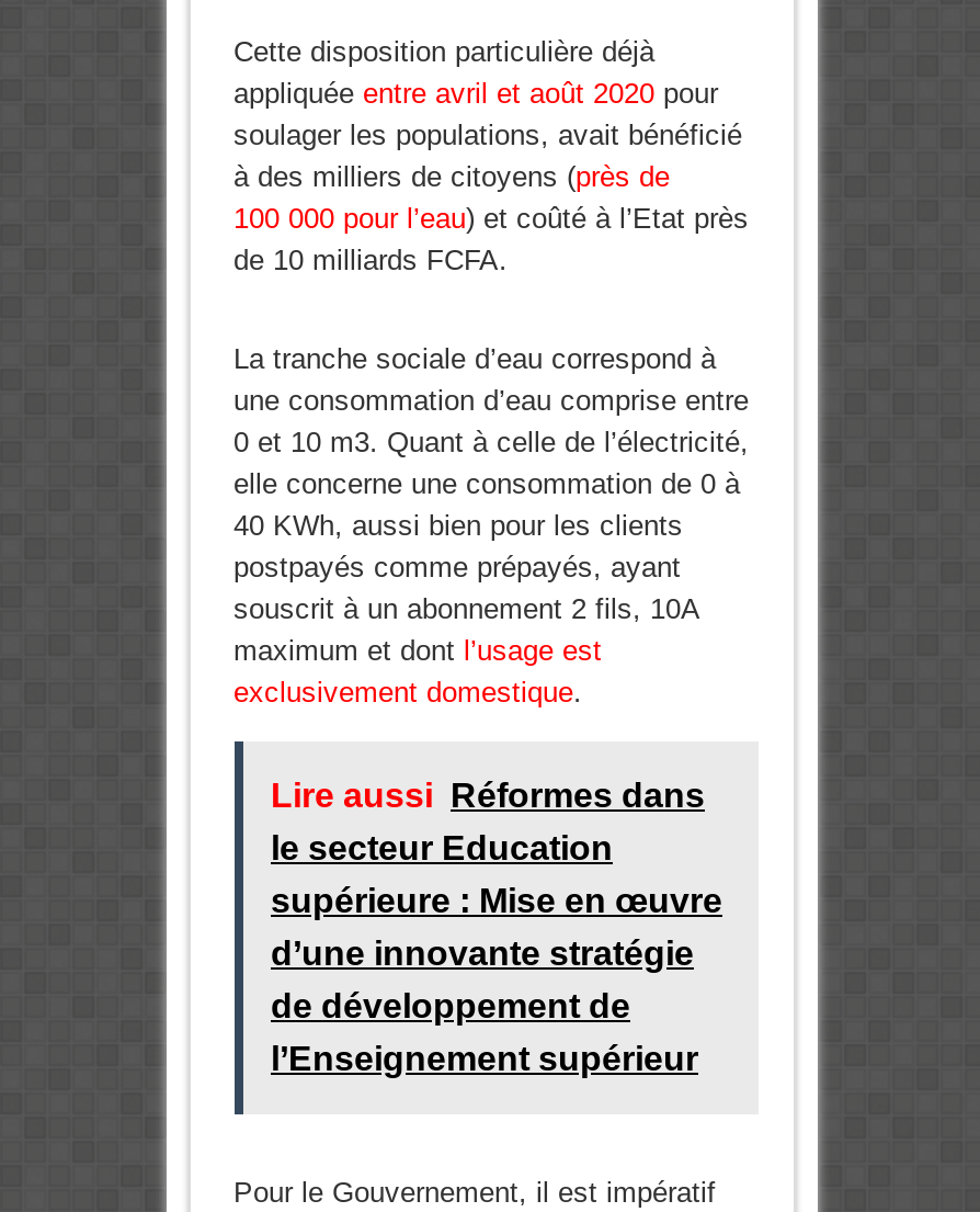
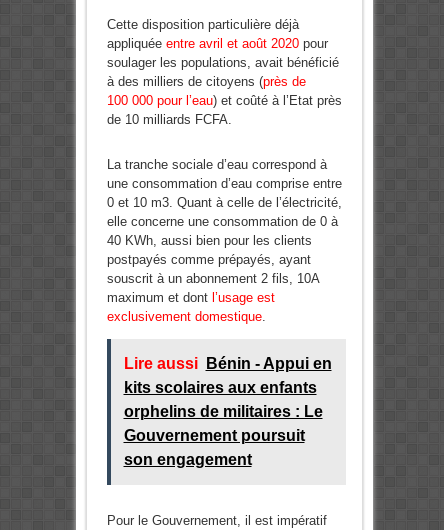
- Lire aussi Réformes dans
- le secteur Education
- supérieure : Mise en œuvre
- d’une innovante stratégie
- de développement de
- l’Enseignement supérieur
+ Lire aussi Bénin - Appui en
+ kits scolaires aux enfants
+ orphelins de militaires : Le
+ Gouvernement poursuit
+ son engagement
